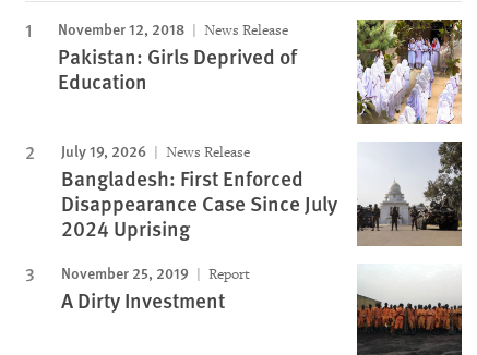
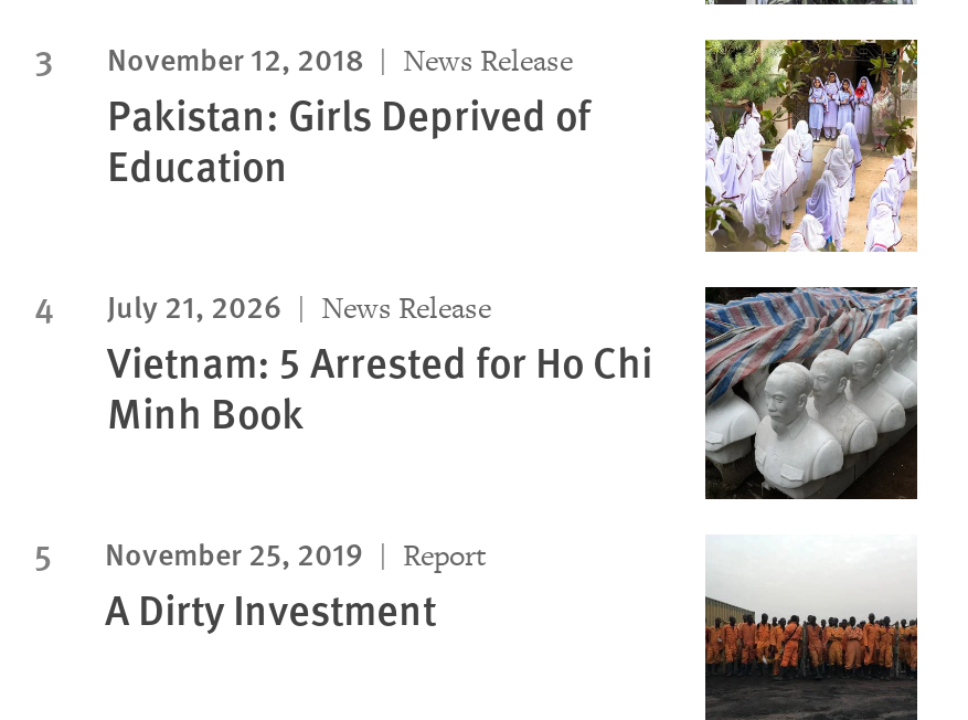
- July 19, 2026 News Release
+ July 21, 2026 News Release

- [image]
- Bangladesh: First Enforced
- Disappearance Case Since July
- 2024 Uprising
+ [image]
+ Vietnam: 5 Arrested for Ho Chi
+ Minh Book
